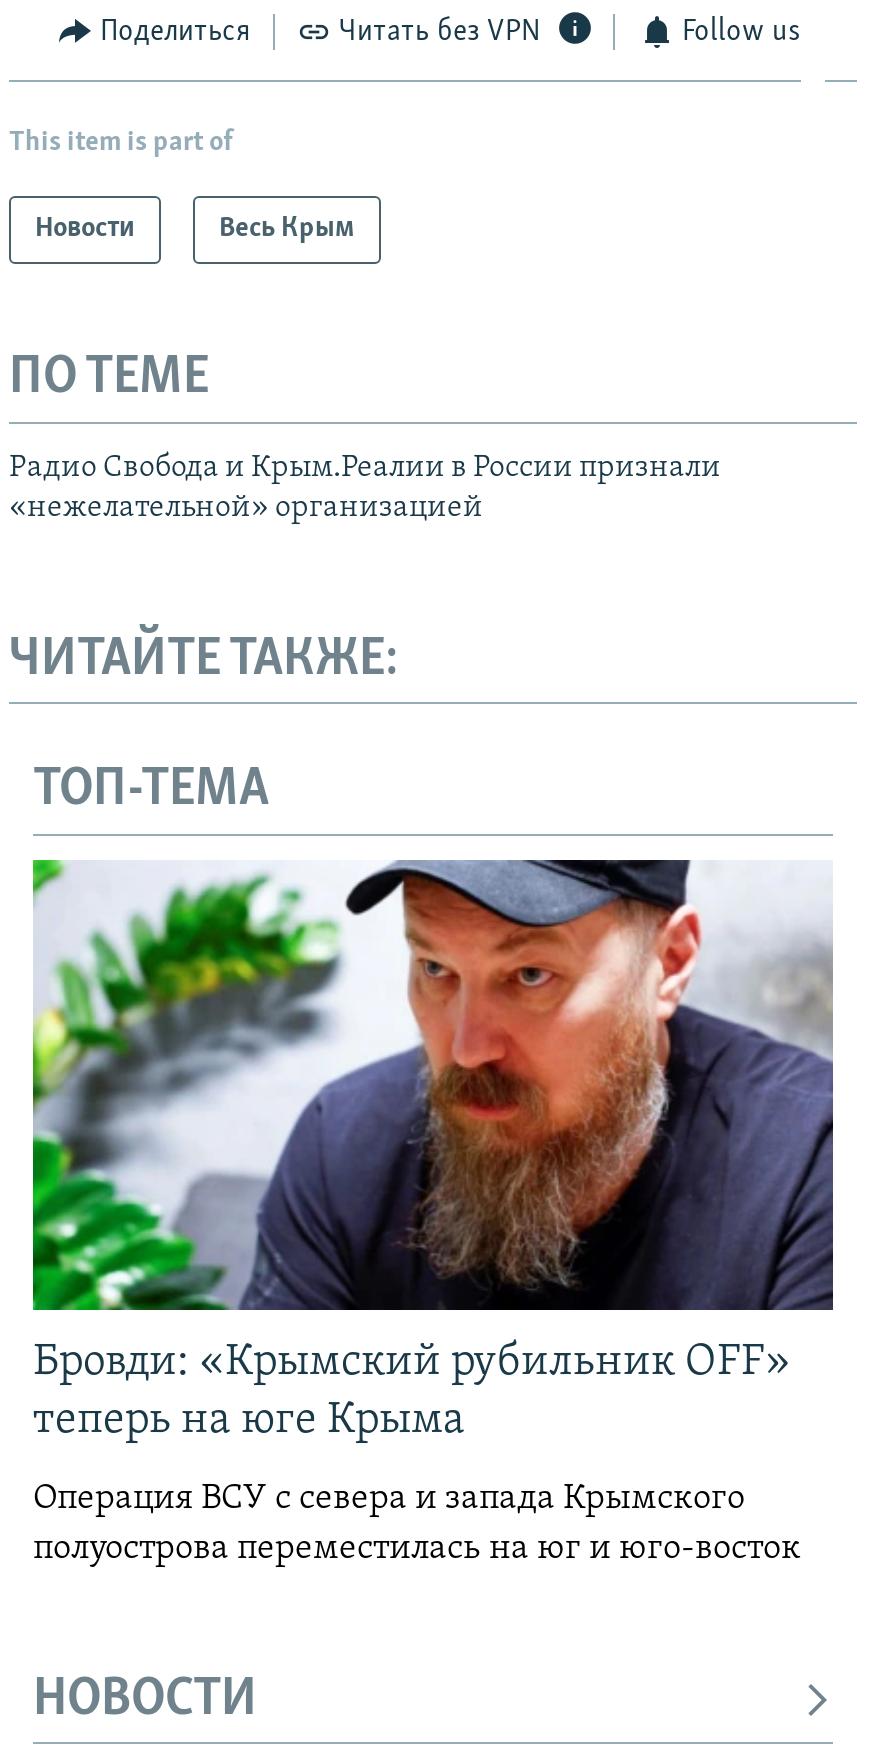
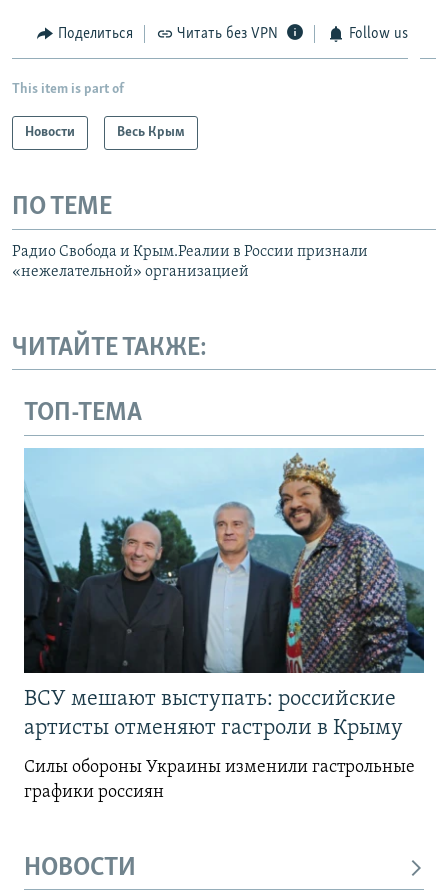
- [image]
- Бровди: «Крымский рубильник OFF»
- теперь на юге Крыма
+ [image]
+ ВСУ мешают выступать: российские
+ артисты отменяют гастроли в Крыму

- Операция ВСУ с севера и запада Крымского
- полуострова переместилась на юг и юго-восток
+ Силы обороны Украины изменили гастрольные
+ графики россиян
